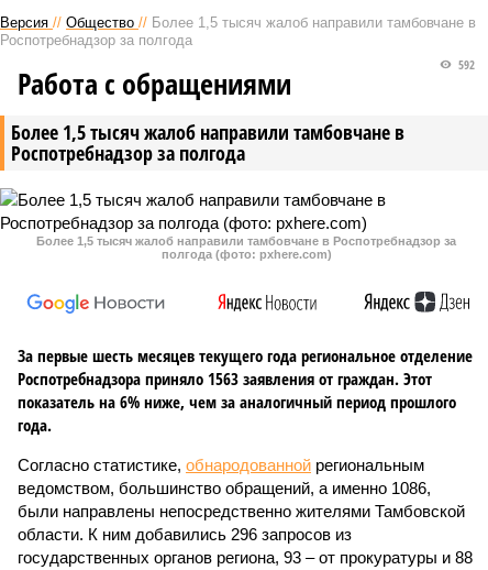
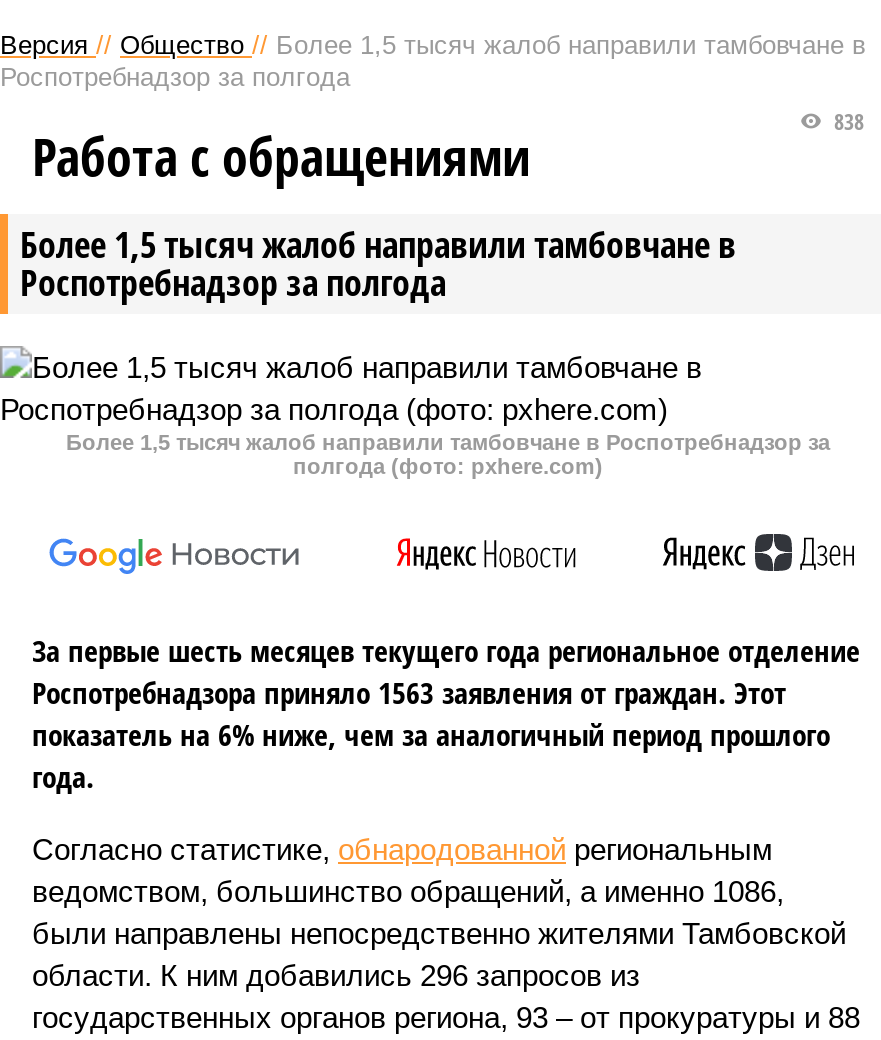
- 592
+ 838
